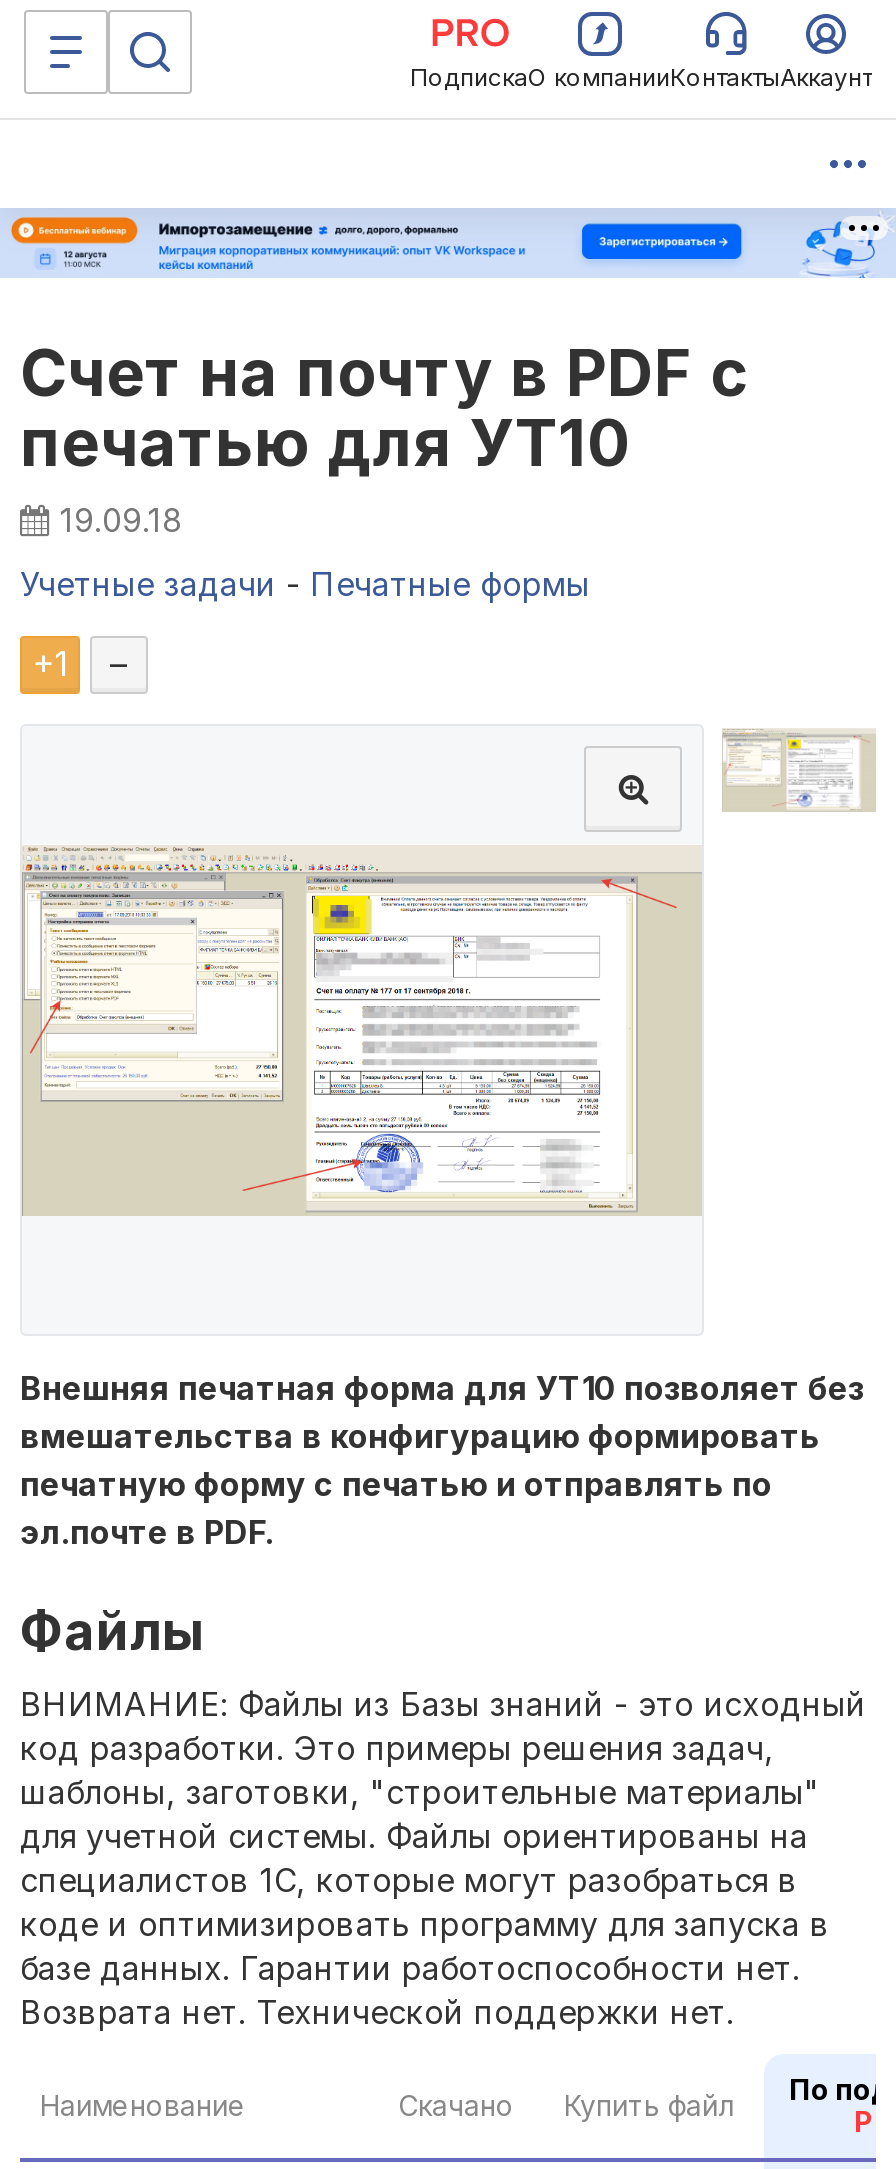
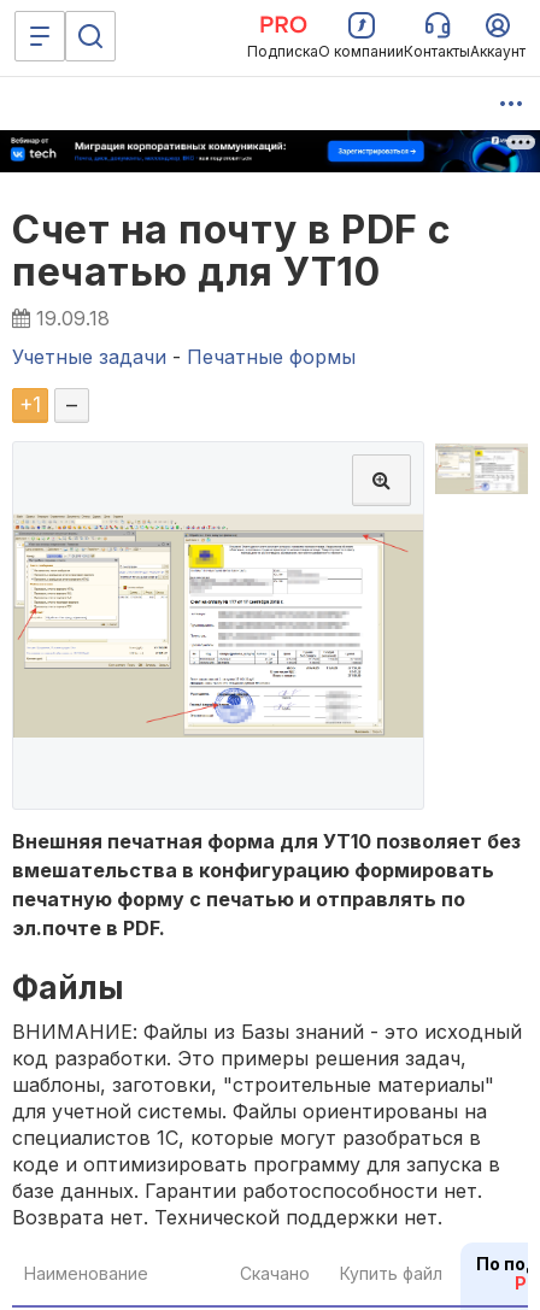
- [image]
+ [image]
